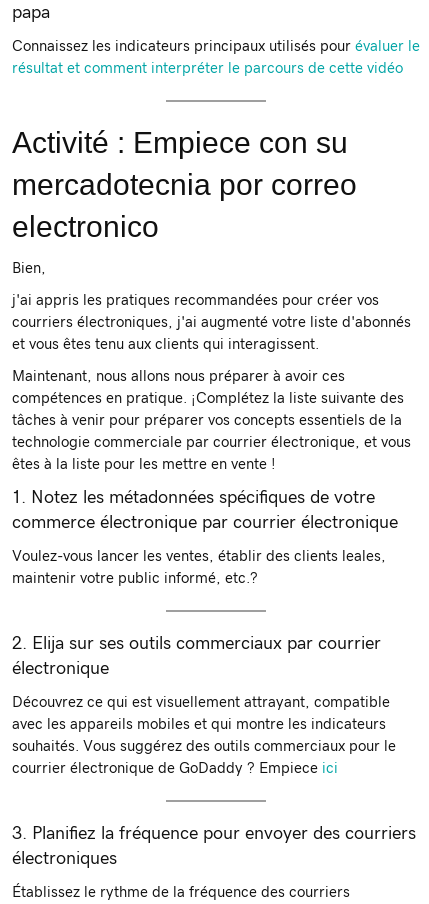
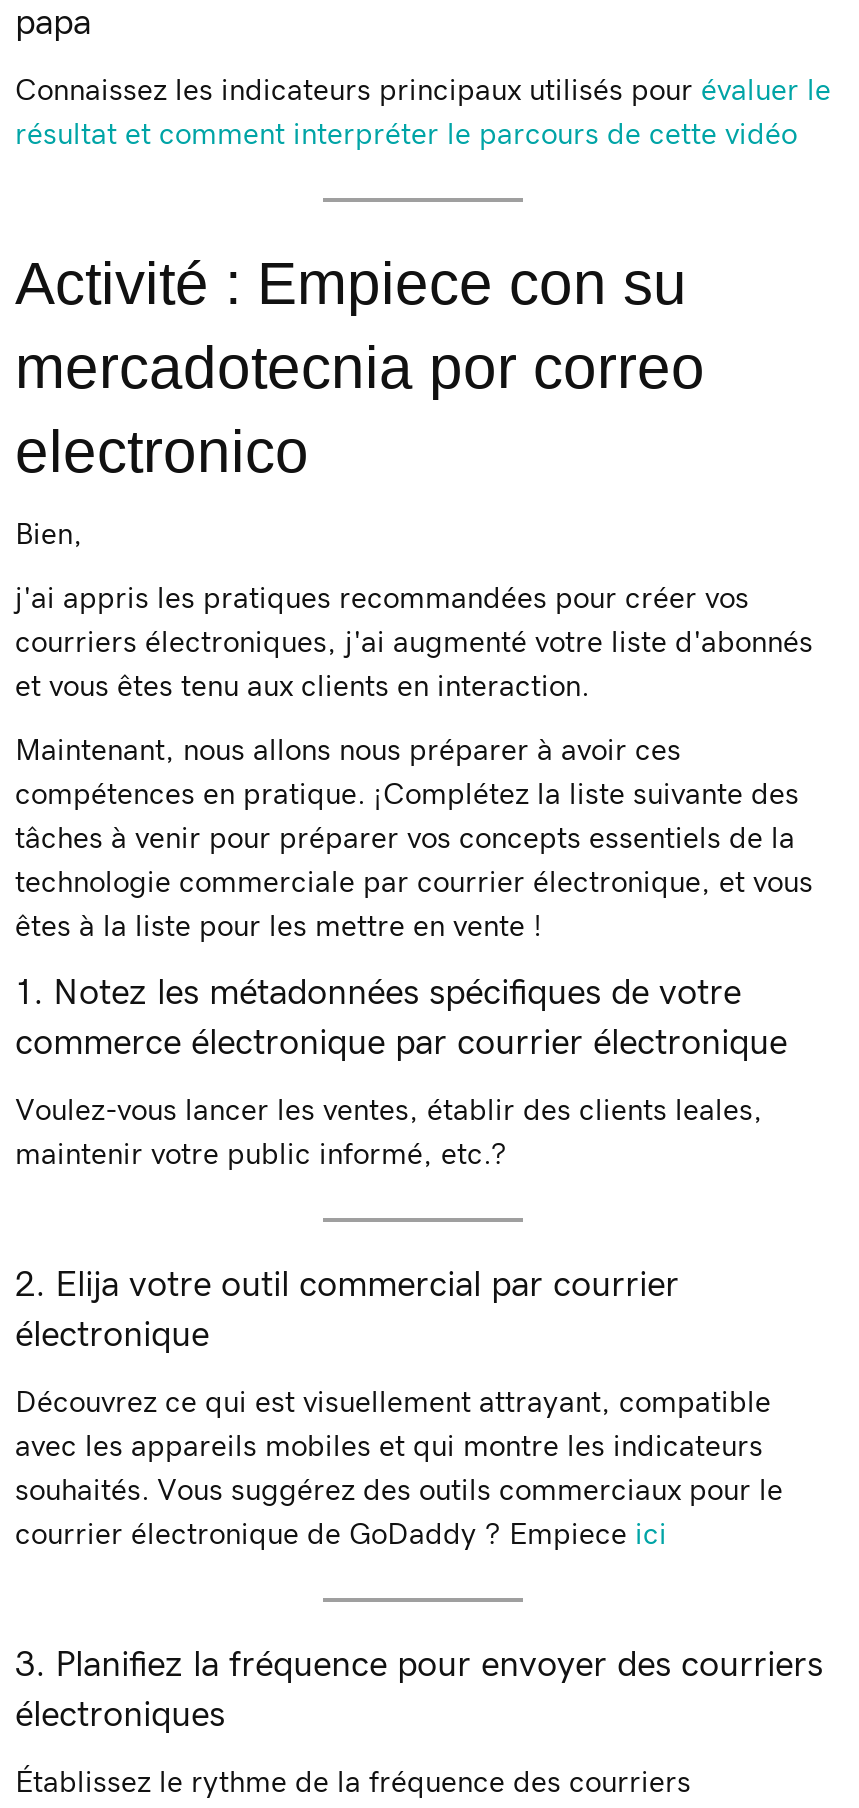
- et vous êtes tenu aux clients qui interagissent.
+ et vous êtes tenu aux clients en interaction.

- 2. Elija sur ses outils commerciaux par courrier
+ 2. Elija votre outil commercial par courrier
